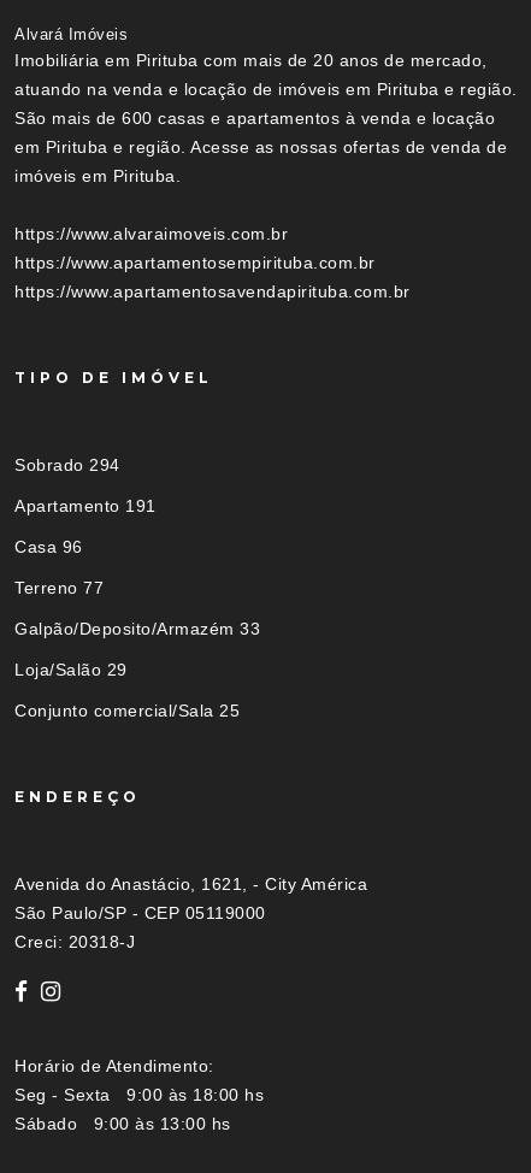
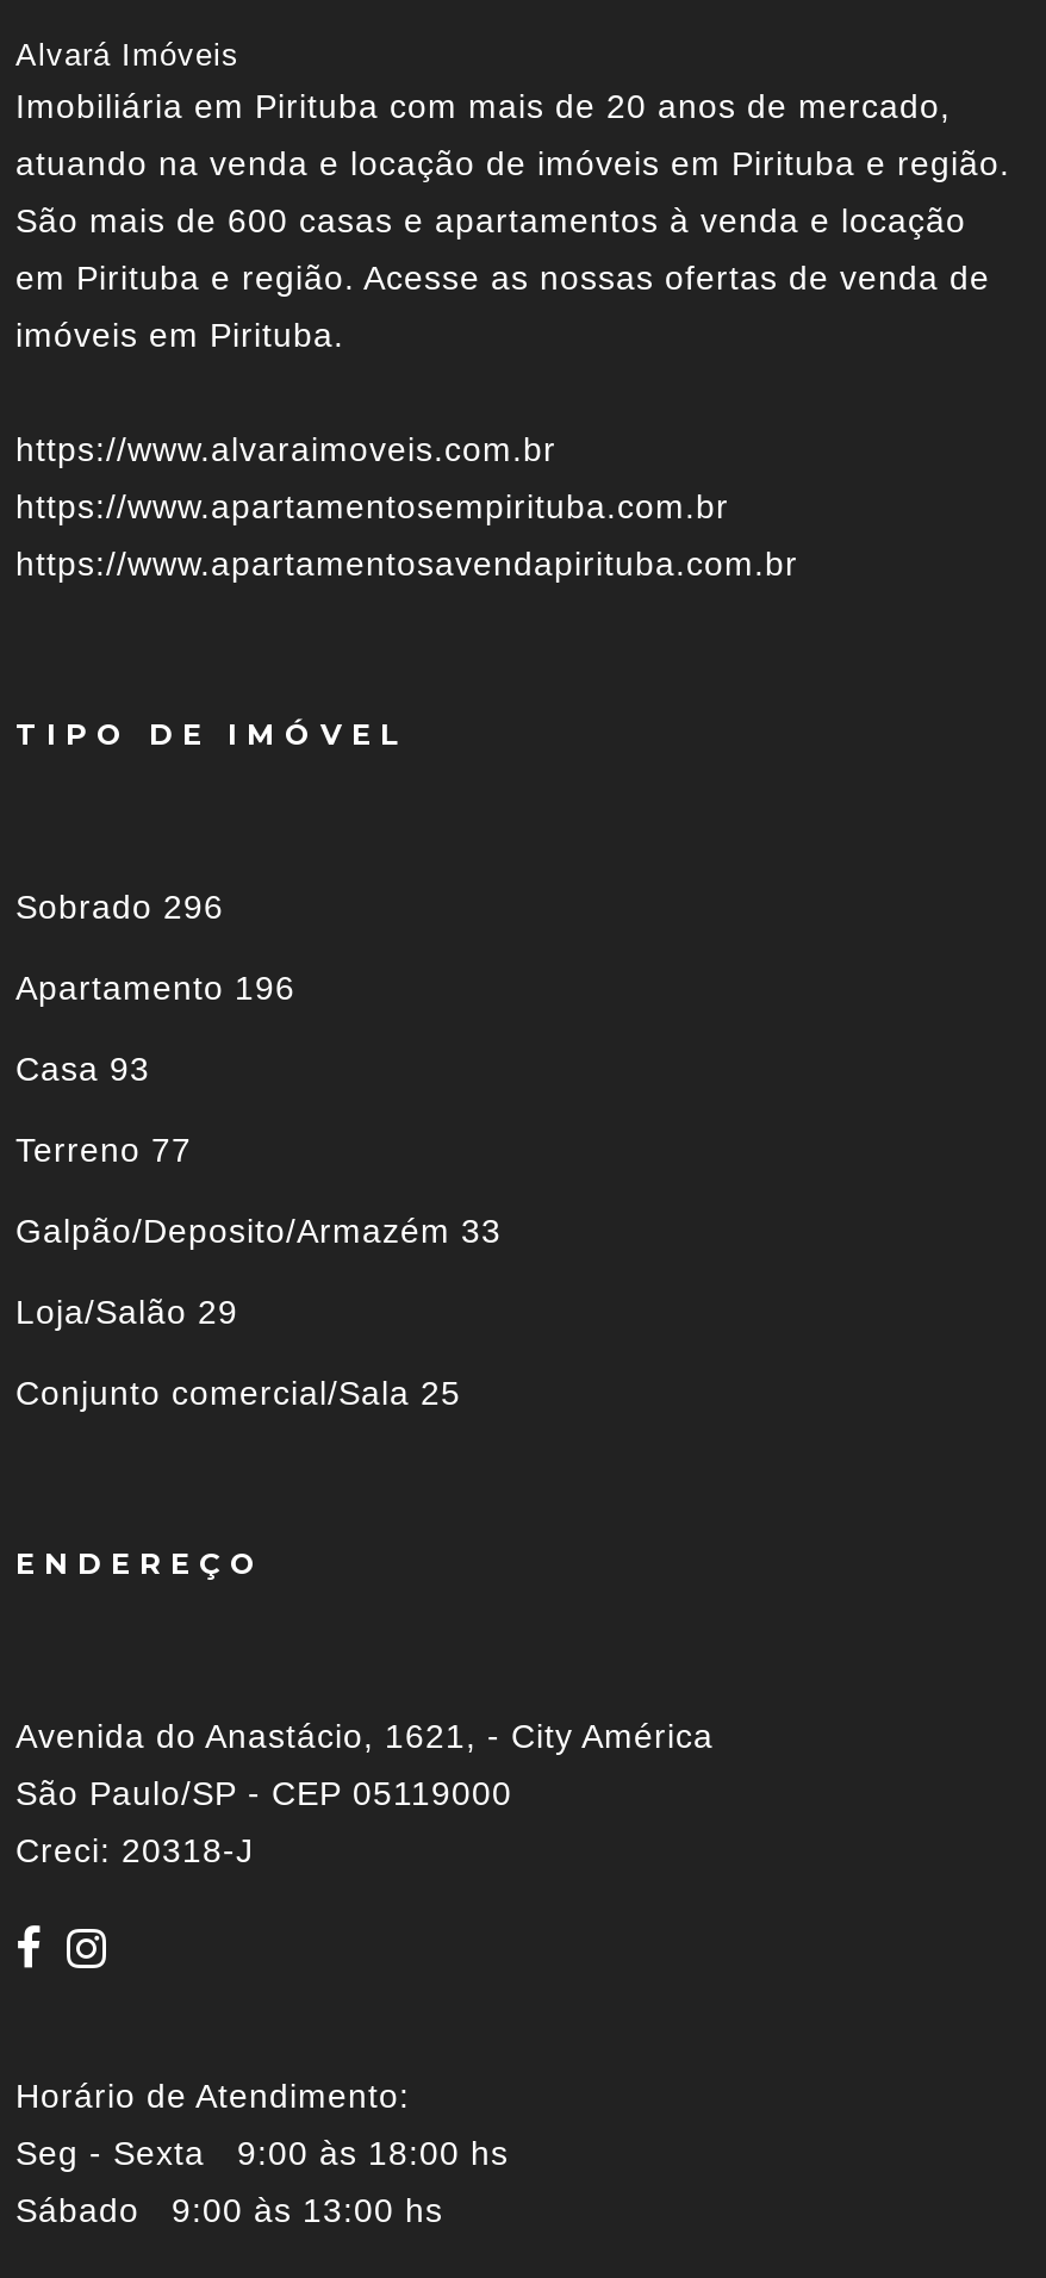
- Sobrado 294
+ Sobrado 296

- Apartamento 191
+ Apartamento 196

- Casa 96
+ Casa 93
